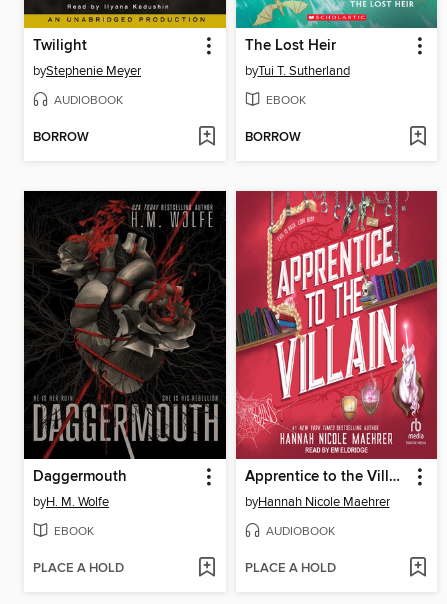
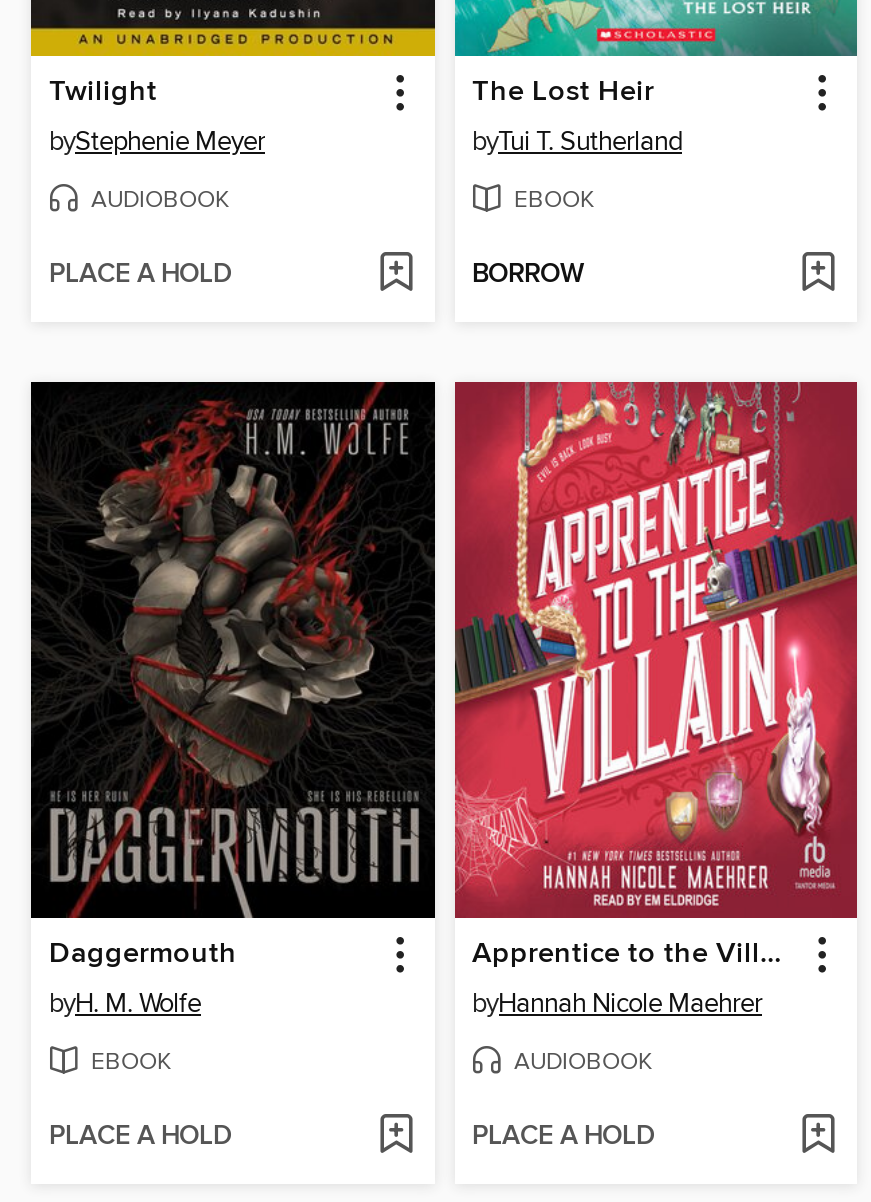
- BORROW
+ PLACE A HOLD
